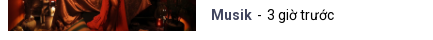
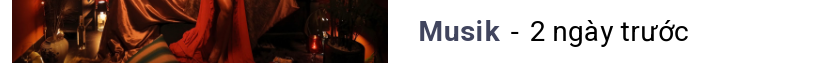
- Musik 3 giờ trước
+ Musik 2 ngày trước
